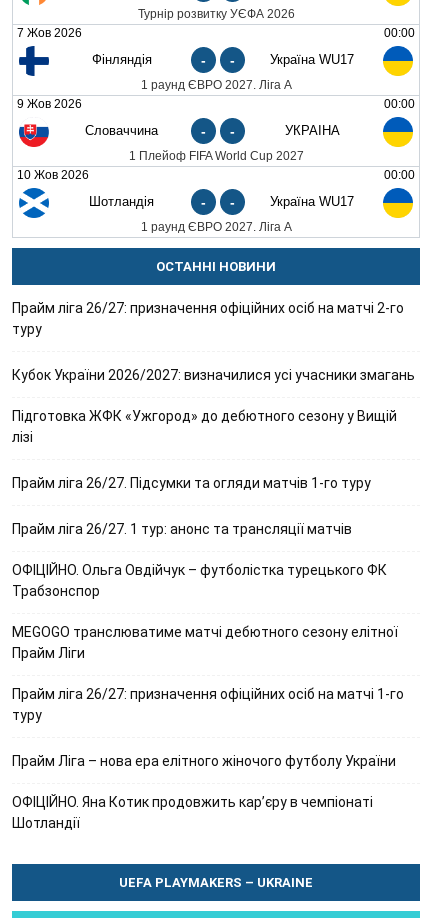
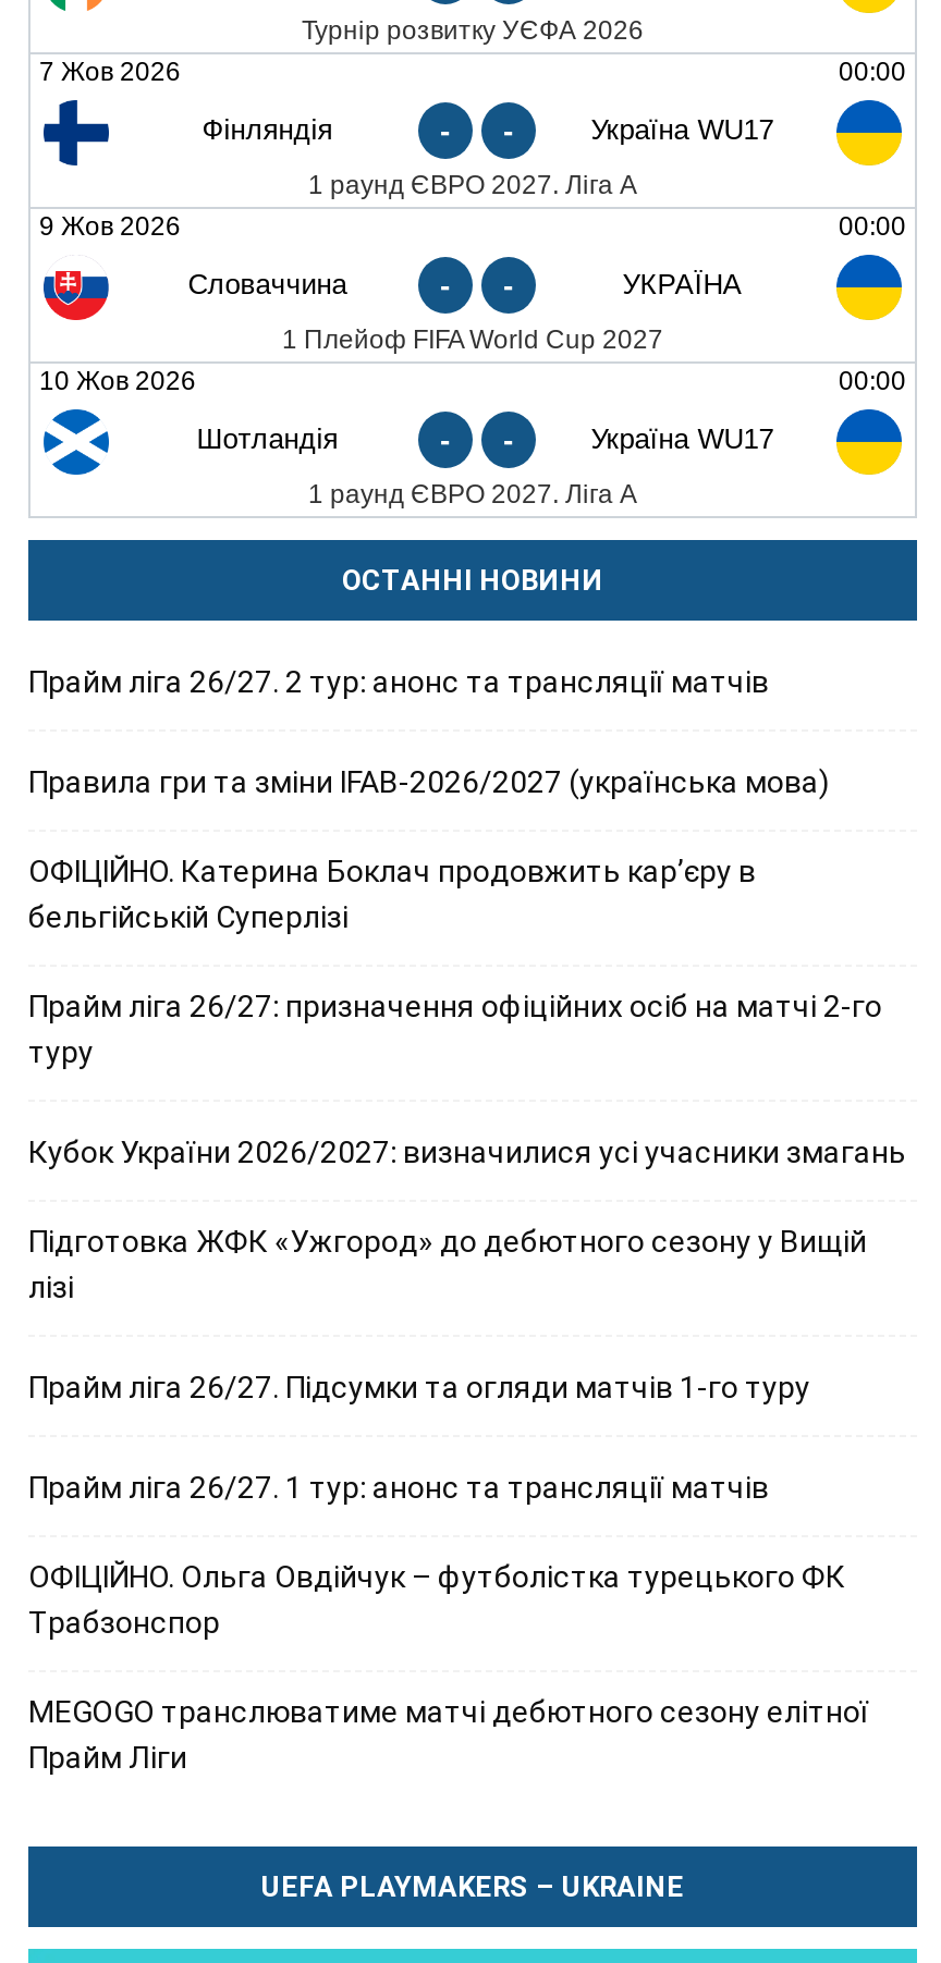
+ Прайм ліга 26/27. 2 тур: анонс та трансляції матчів
+ Правила гри та зміни IFAB-2026/2027 (українська мова)
+ ОФІЦІЙНО. Катерина Боклач продовжить кар’єру в
+ бельгійській Суперлізі

moved down: Прайм ліга 26/27: призначення офіційних осіб на матчі 2-го | туру | Кубок України 2026/2027: визначилися усі учасники змагань | ... | MEGOGO транслюватиме матчі дебютного сезону елітної | Прайм Ліги

- Прайм ліга 26/27: призначення офіційних осіб на матчі 1-го
- туру
- Прайм Ліга – нова ера елітного жіночого футболу України
- ОФІЦІЙНО. Яна Котик продовжить кар’єру в чемпіонаті
- Шотландії
